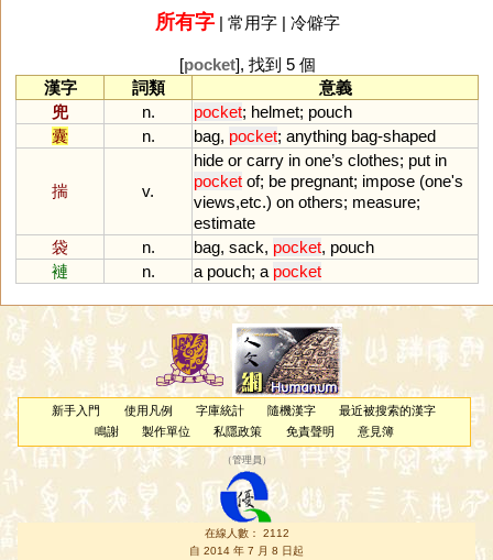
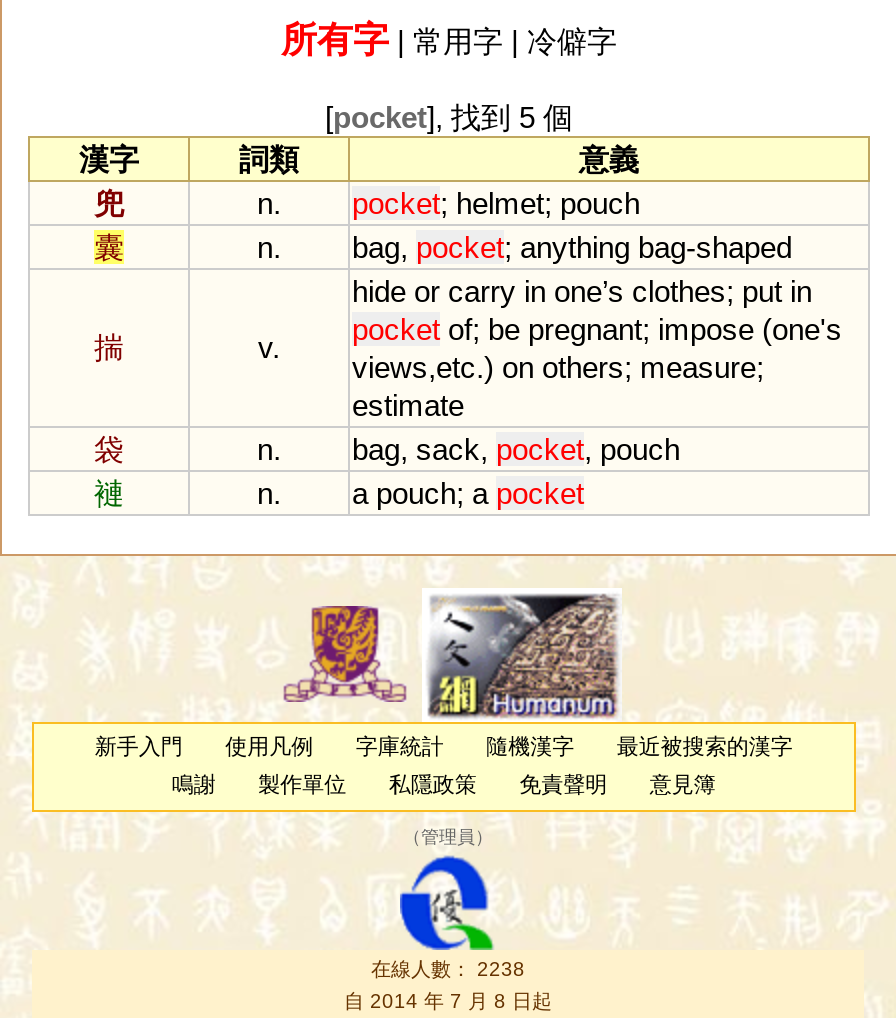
- 在線人數： 2112
+ 在線人數： 2238
